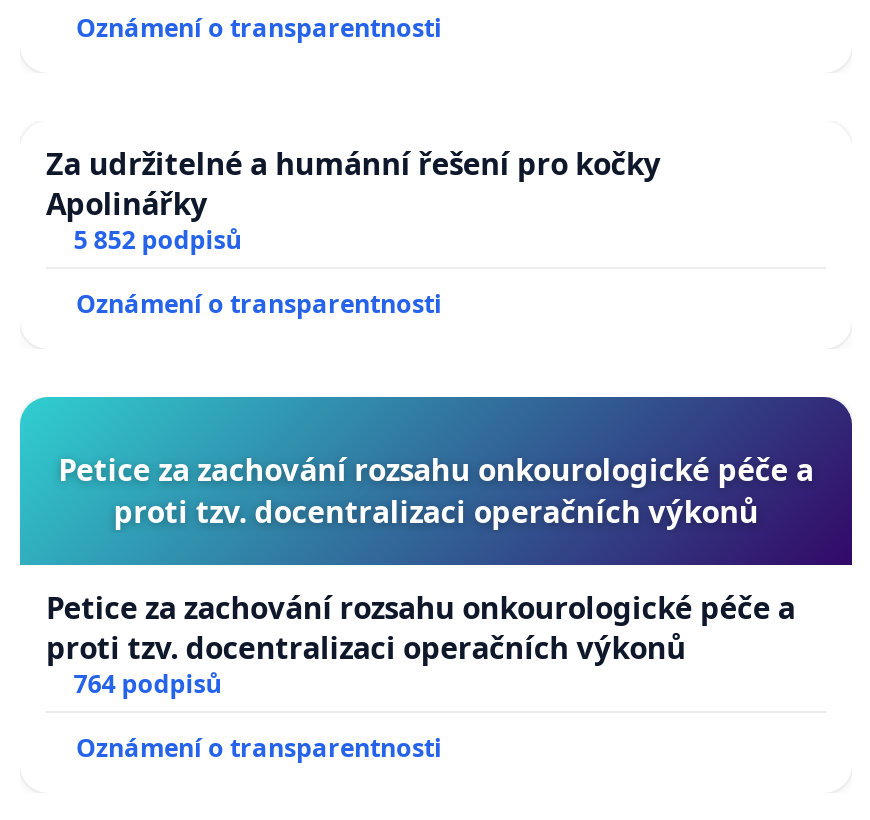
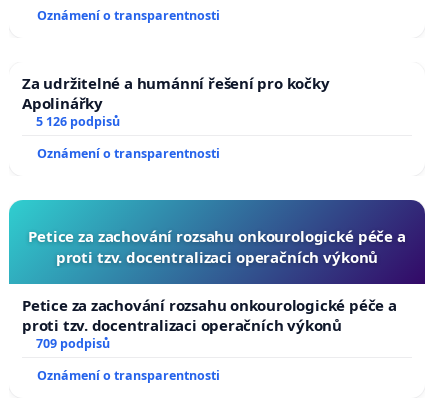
- 5 852 podpisů
+ 5 126 podpisů

- 764 podpisů
+ 709 podpisů
